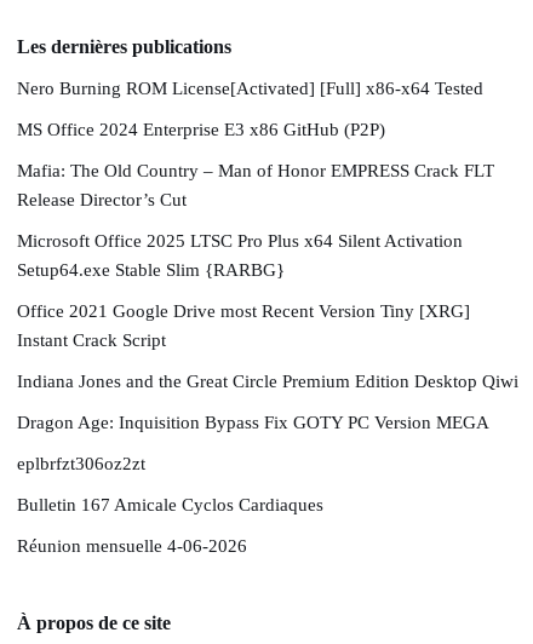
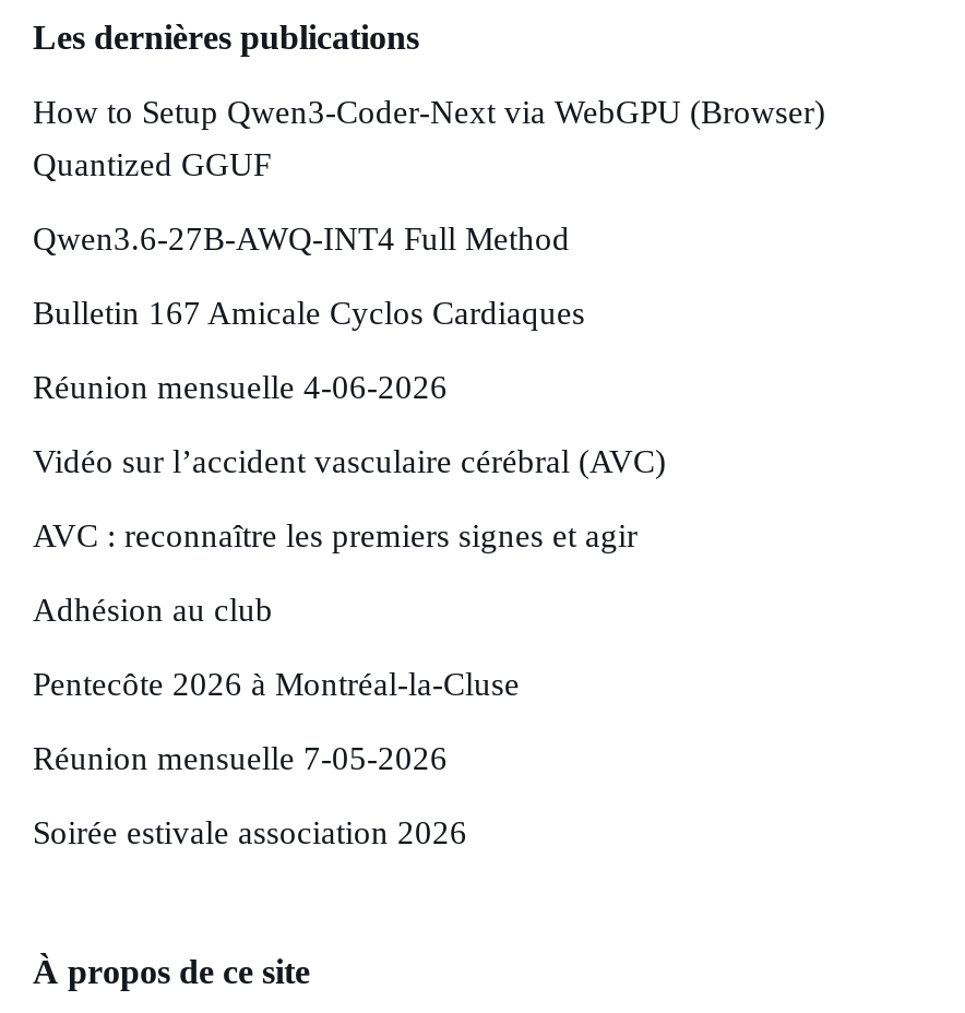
- Nero Burning ROM License[Activated] [Full] x86-x64 Tested
- MS Office 2024 Enterprise E3 x86 GitHub (P2P)
- Mafia: The Old Country – Man of Honor EMPRESS Crack FLT
- Release Director’s Cut
- Microsoft Office 2025 LTSC Pro Plus x64 Silent Activation
- Setup64.exe Stable Slim {RARBG}
- Office 2021 Google Drive most Recent Version Tiny [XRG]
- Instant Crack Script
- Indiana Jones and the Great Circle Premium Edition Desktop Qiwi
- Dragon Age: Inquisition Bypass Fix GOTY PC Version MEGA
- eplbrfzt306oz2zt
+ How to Setup Qwen3-Coder-Next via WebGPU (Browser)
+ Quantized GGUF
+ Qwen3.6-27B-AWQ-INT4 Full Method

moved up: Bulletin 167 Amicale Cyclos Cardiaques | Réunion mensuelle 4-06-2026

+ Vidéo sur l’accident vasculaire cérébral (AVC)
+ AVC : reconnaître les premiers signes et agir
+ Adhésion au club
+ Pentecôte 2026 à Montréal-la-Cluse
+ Réunion mensuelle 7-05-2026
+ Soirée estivale association 2026
